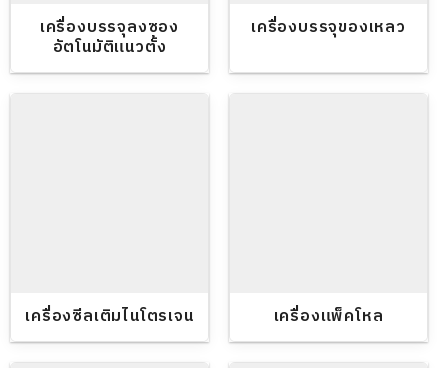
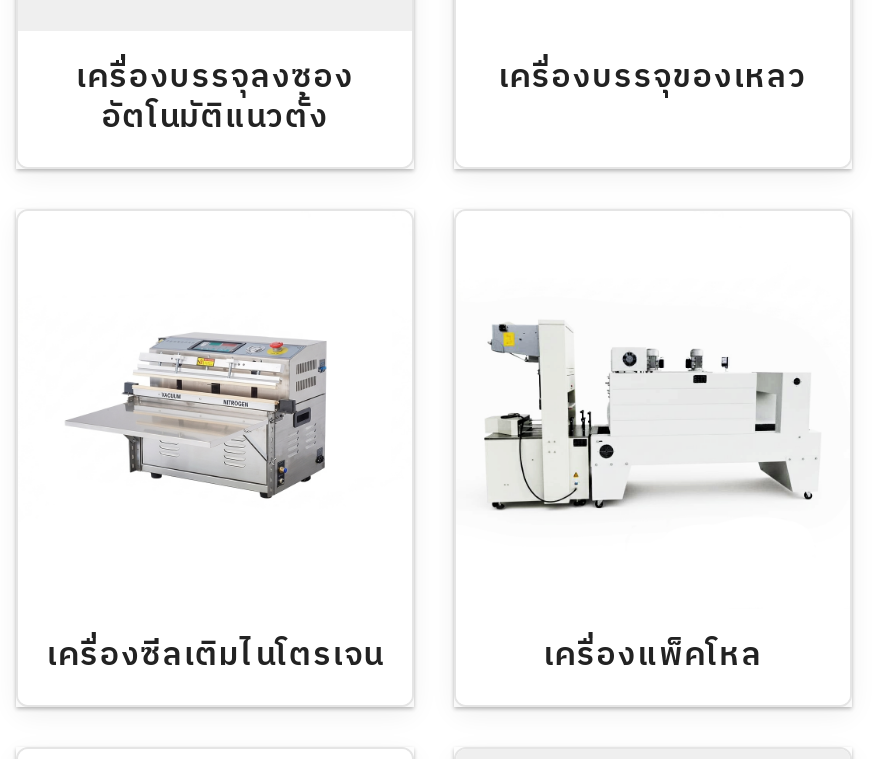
+ [image]

+ [image]
